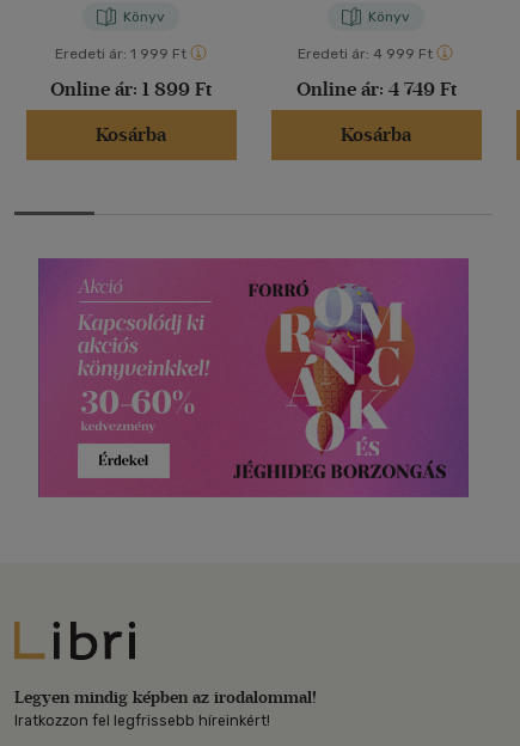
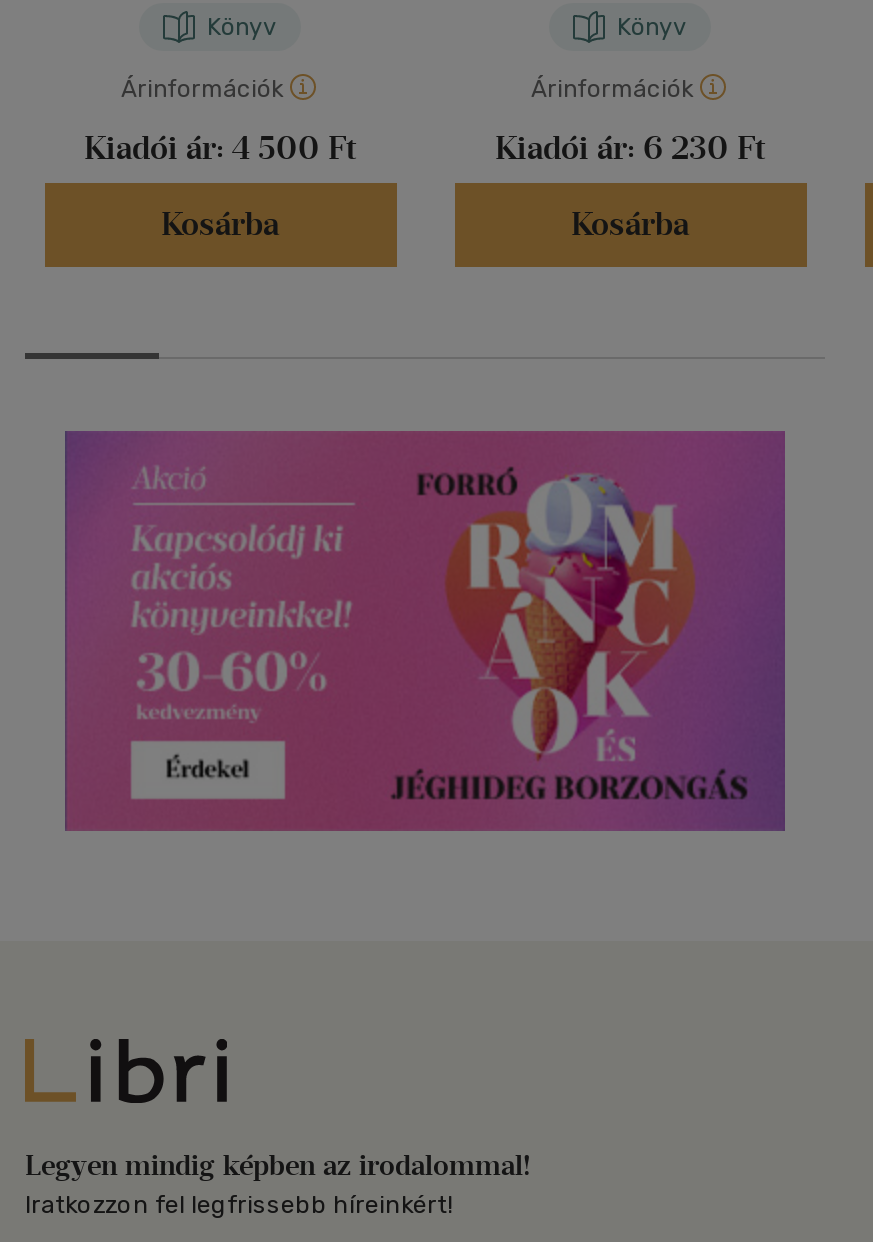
- Eredeti ár: 1 999 Ft
+ Árinformációk

- Eredeti ár: 4 999 Ft
+ Árinformációk

- Online ár: 1 899 Ft
+ Kiadói ár: 4 500 Ft

- Online ár: 4 749 Ft
+ Kiadói ár: 6 230 Ft
